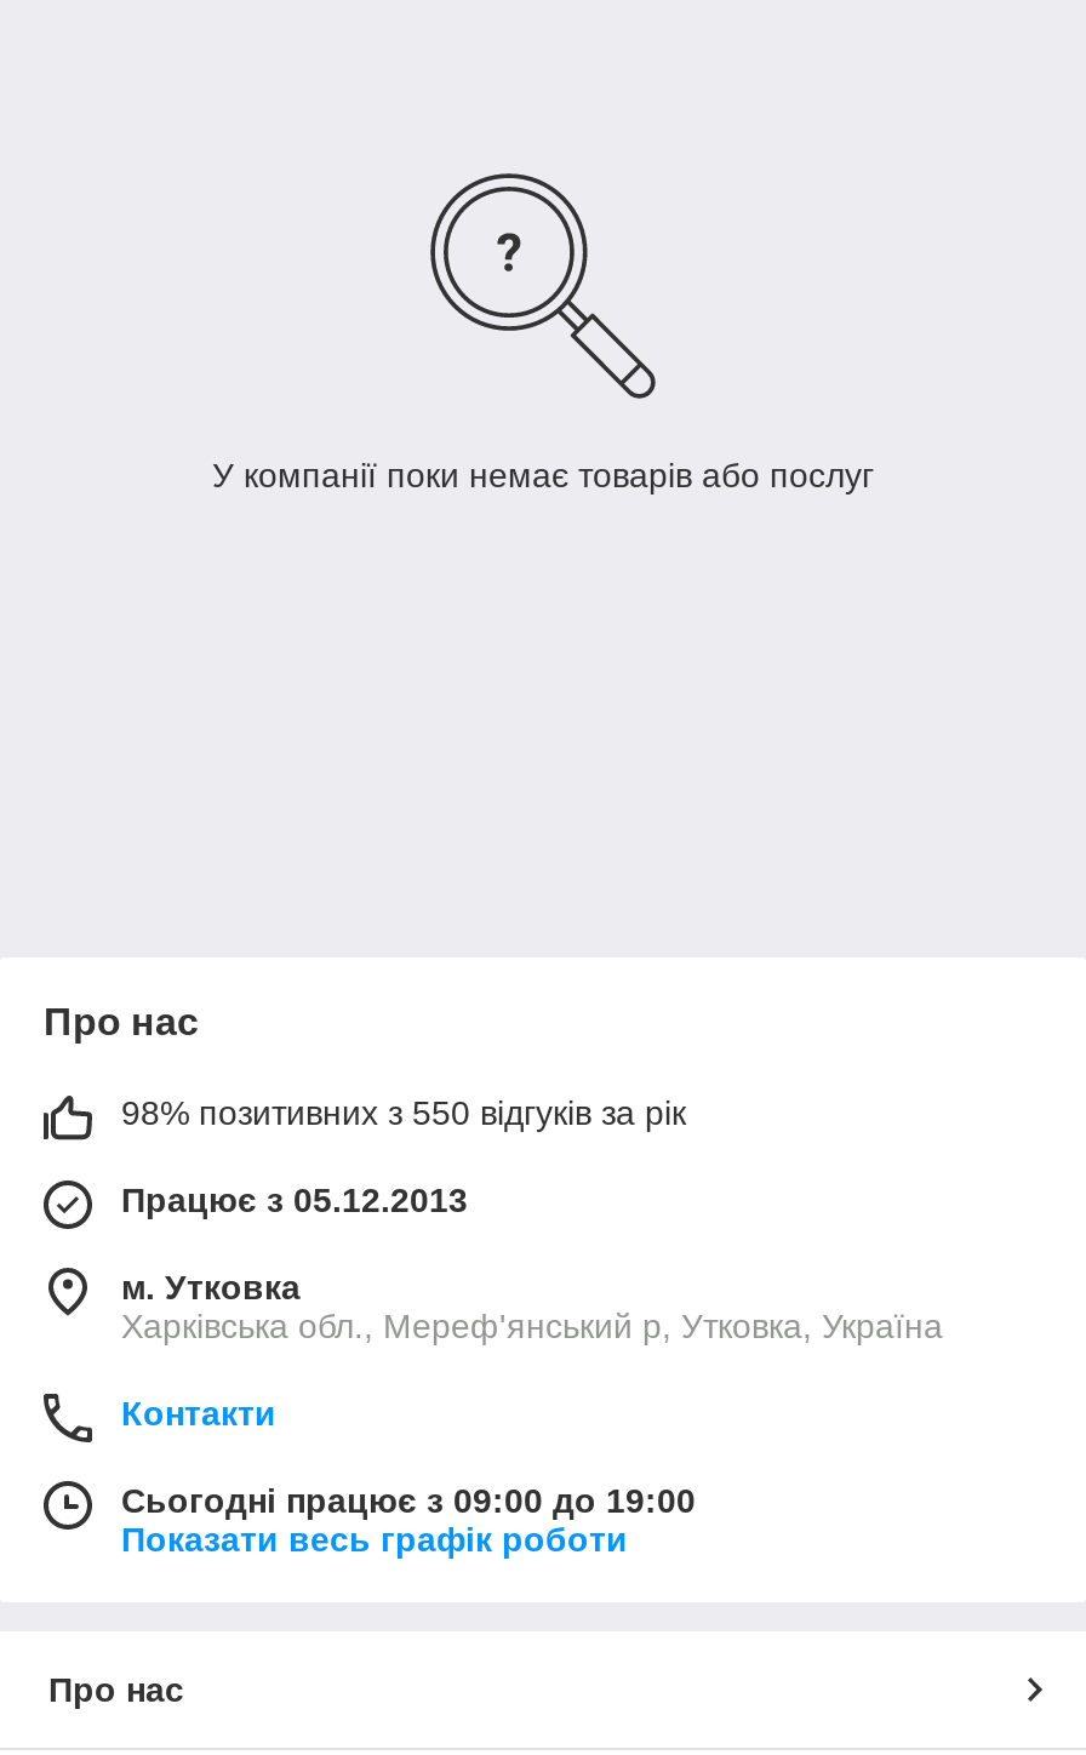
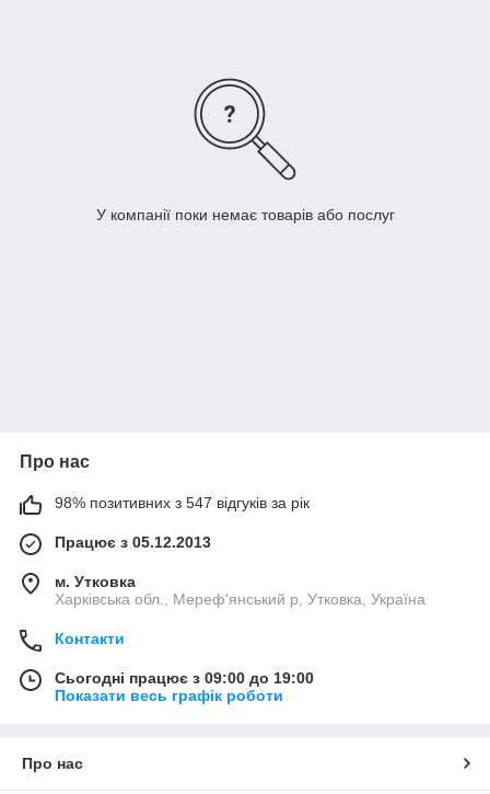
- 98% позитивних з 550 відгуків за рік
+ 98% позитивних з 547 відгуків за рік
